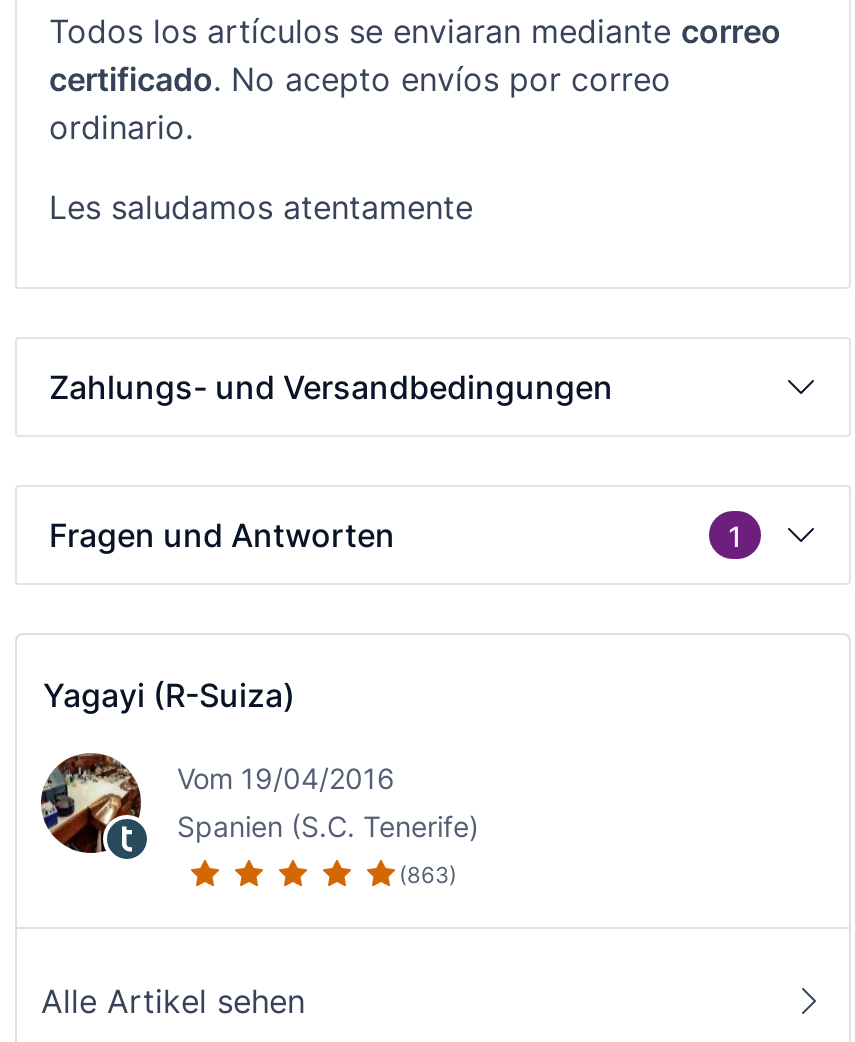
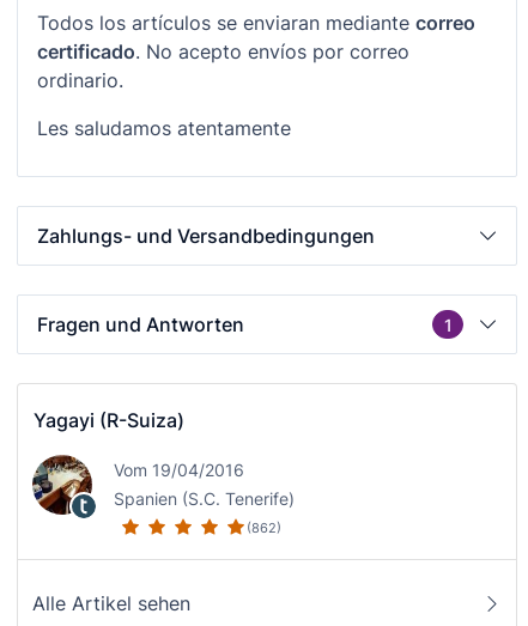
- (863)
+ (862)
